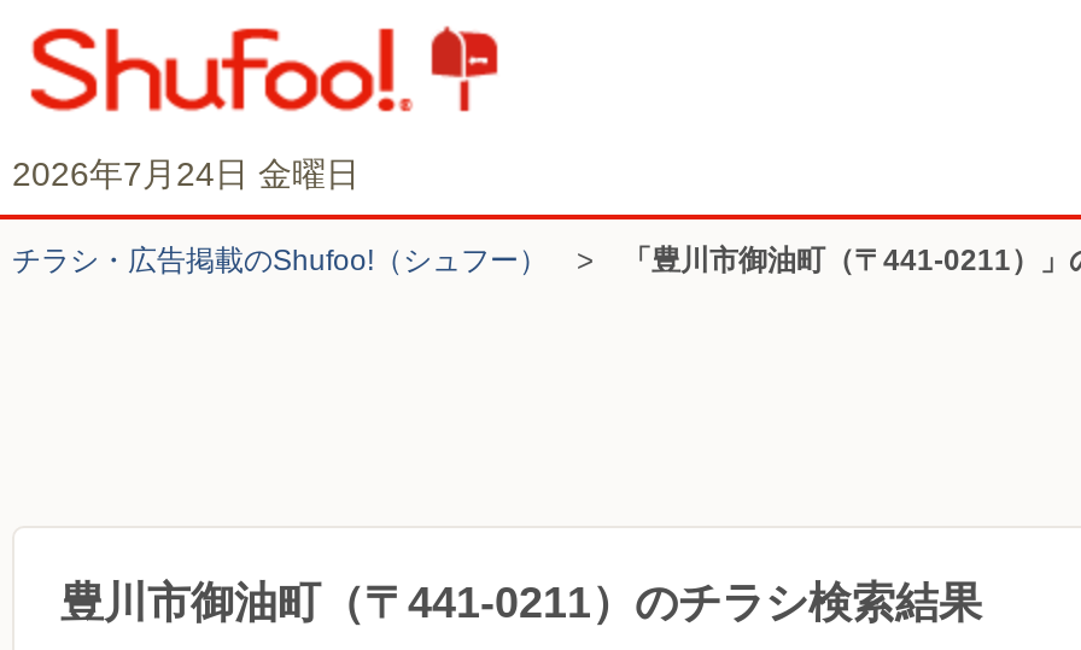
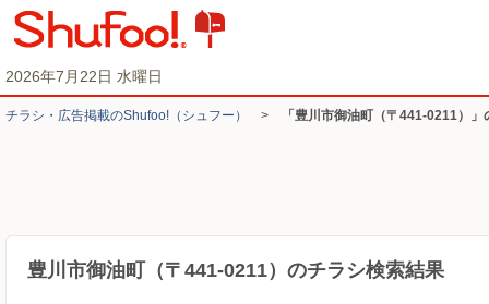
- 2026年7月24日 金曜日
+ 2026年7月22日 水曜日
